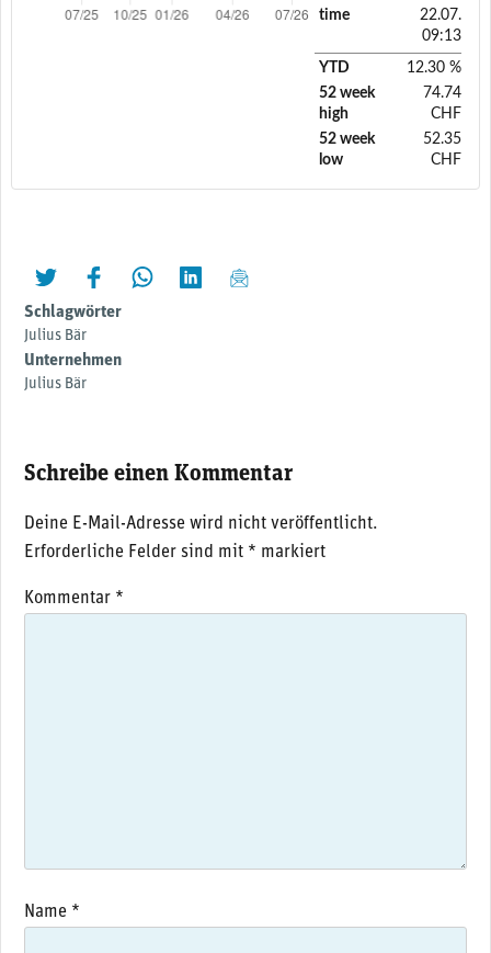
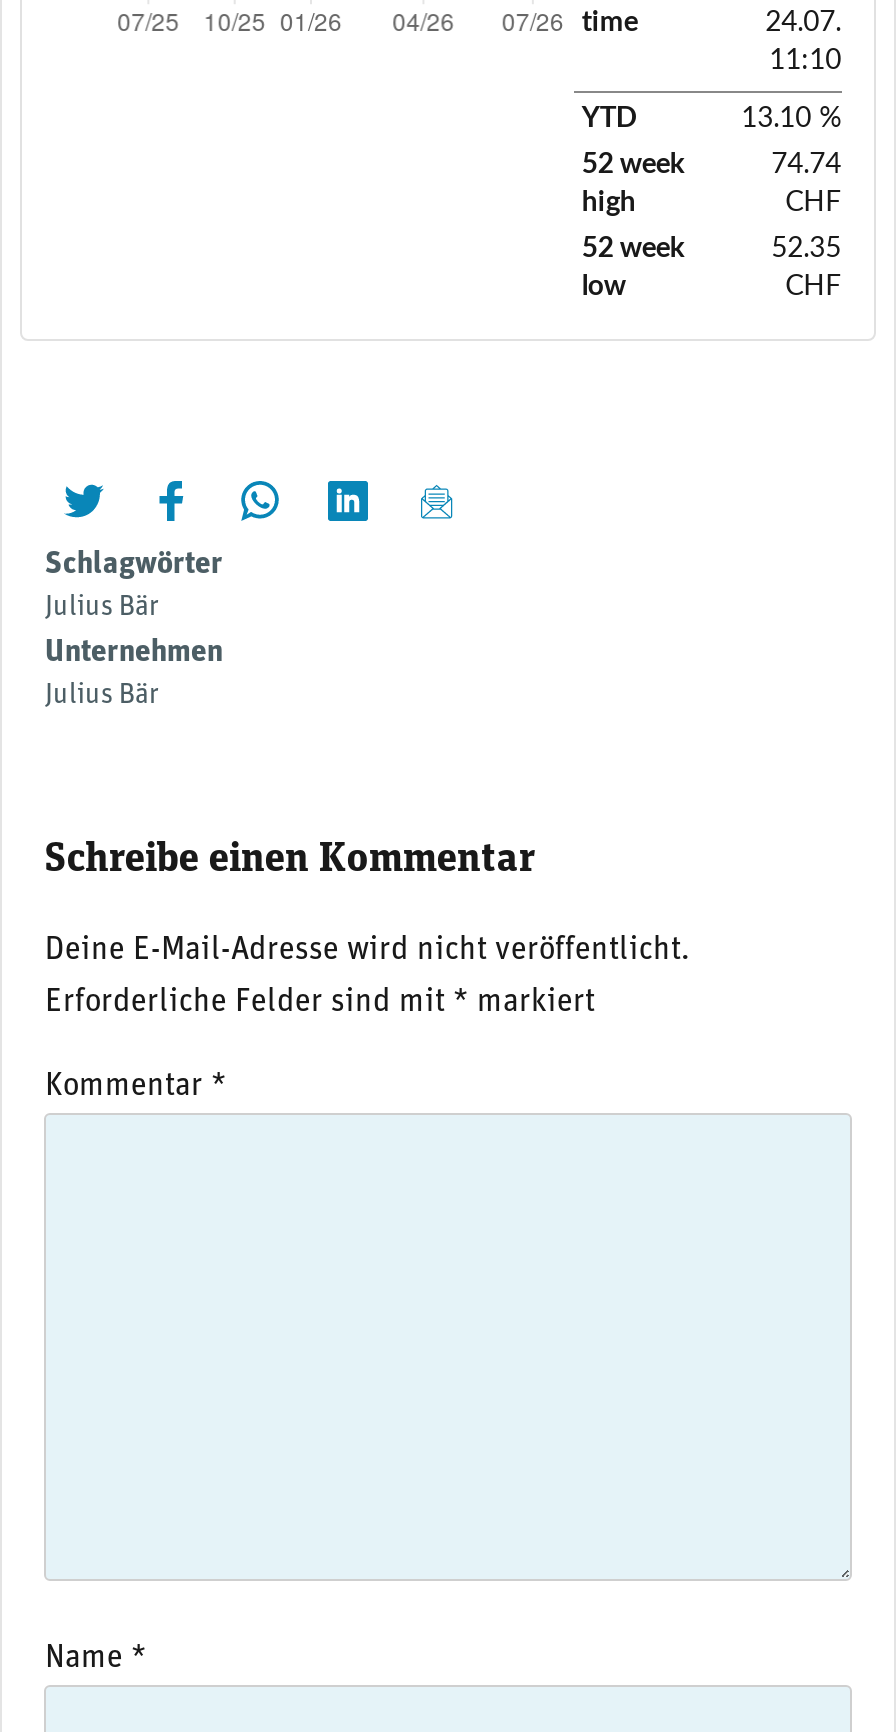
- 22.07.
+ 24.07.

- 09:13
+ 11:10

- 12.30 %
+ 13.10 %
